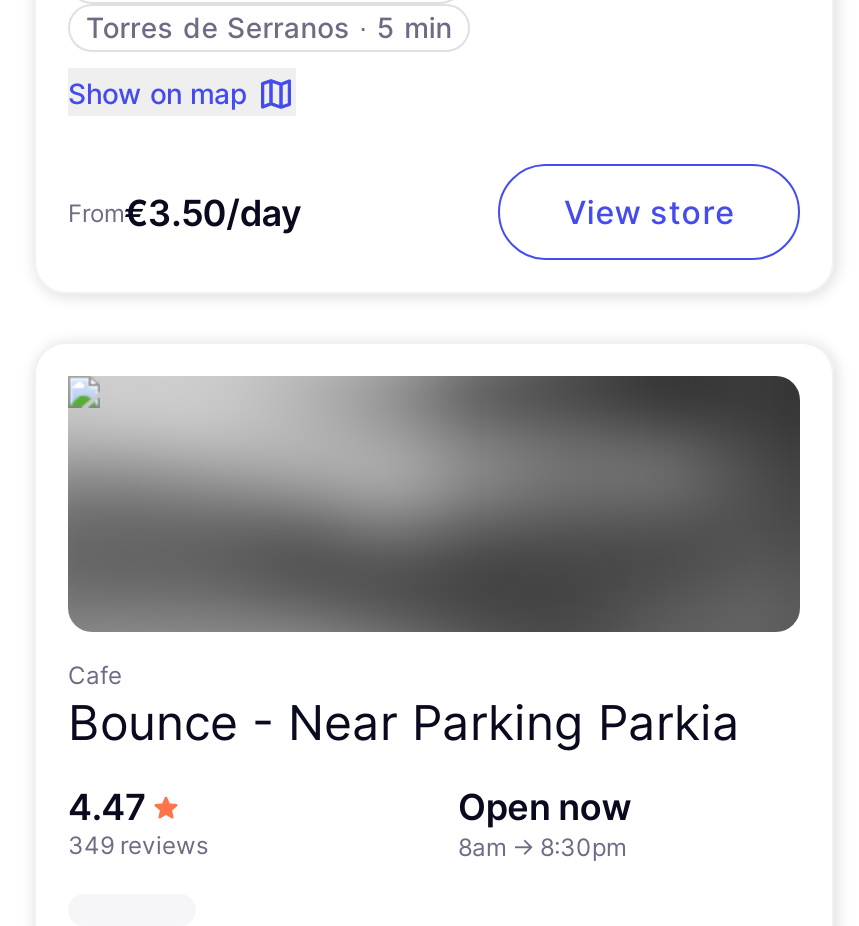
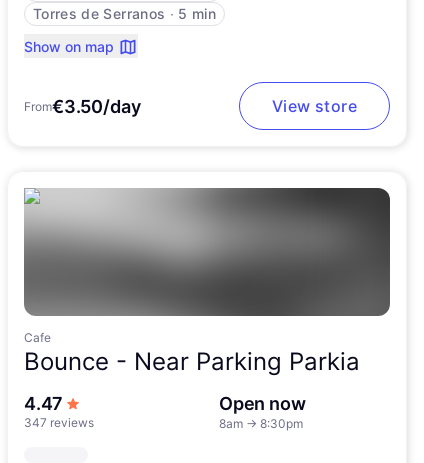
- 349 reviews
+ 347 reviews
